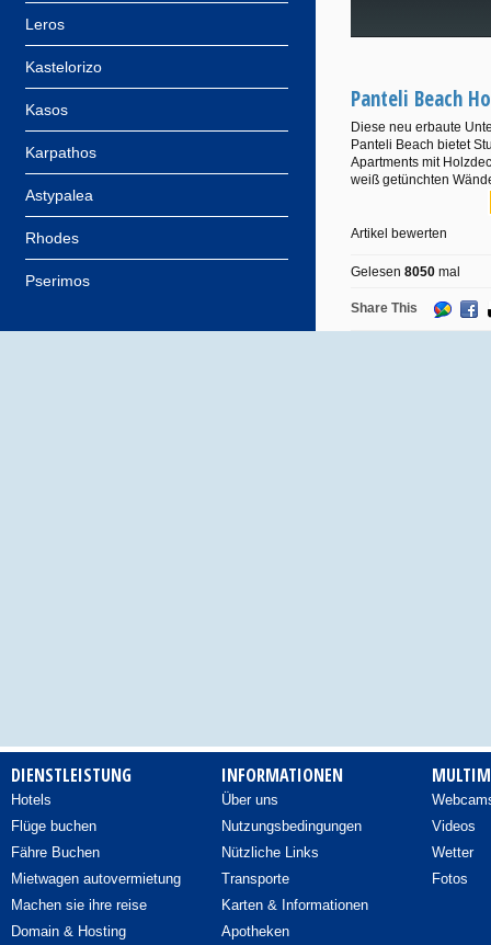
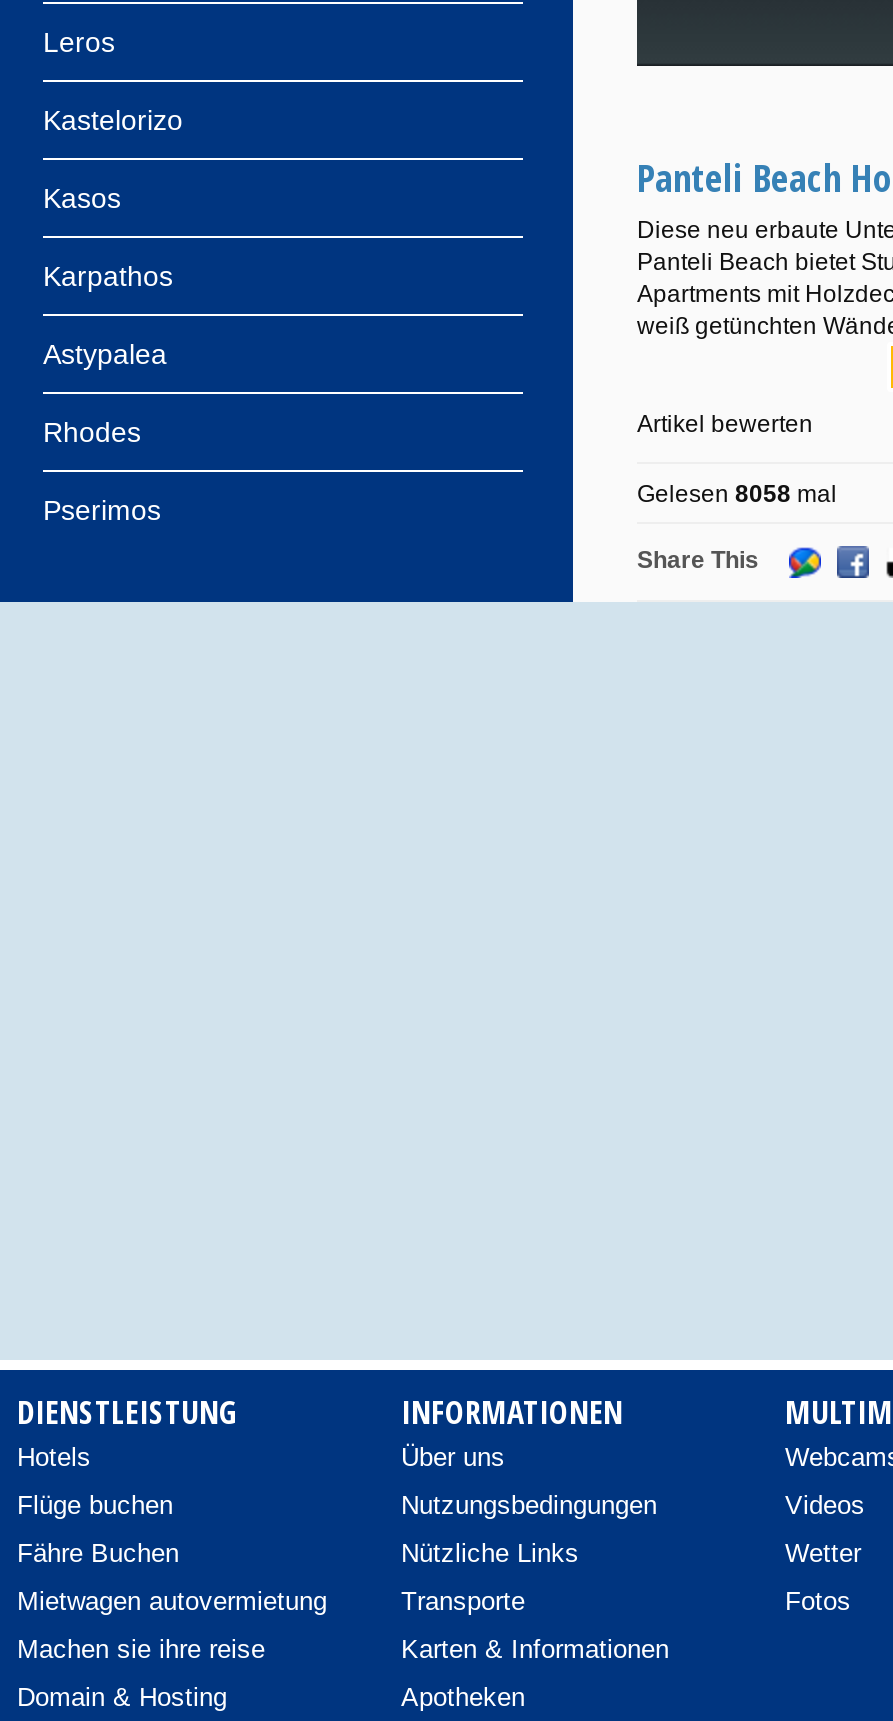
- Gelesen 8050 mal
+ Gelesen 8058 mal
